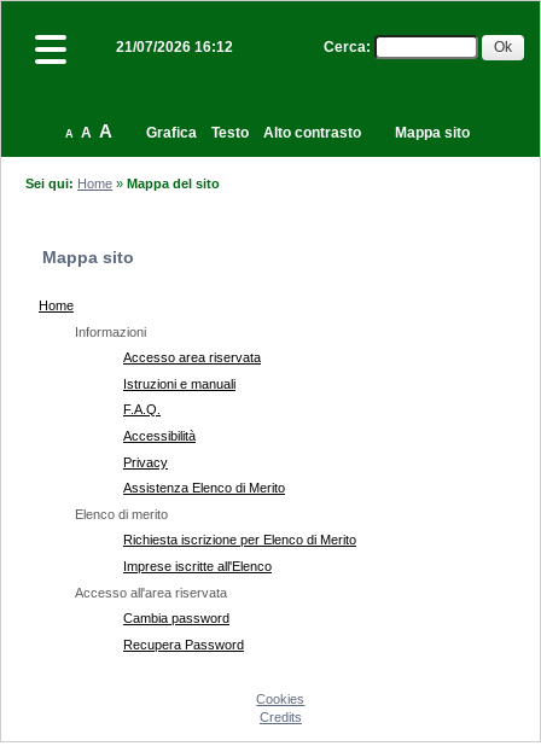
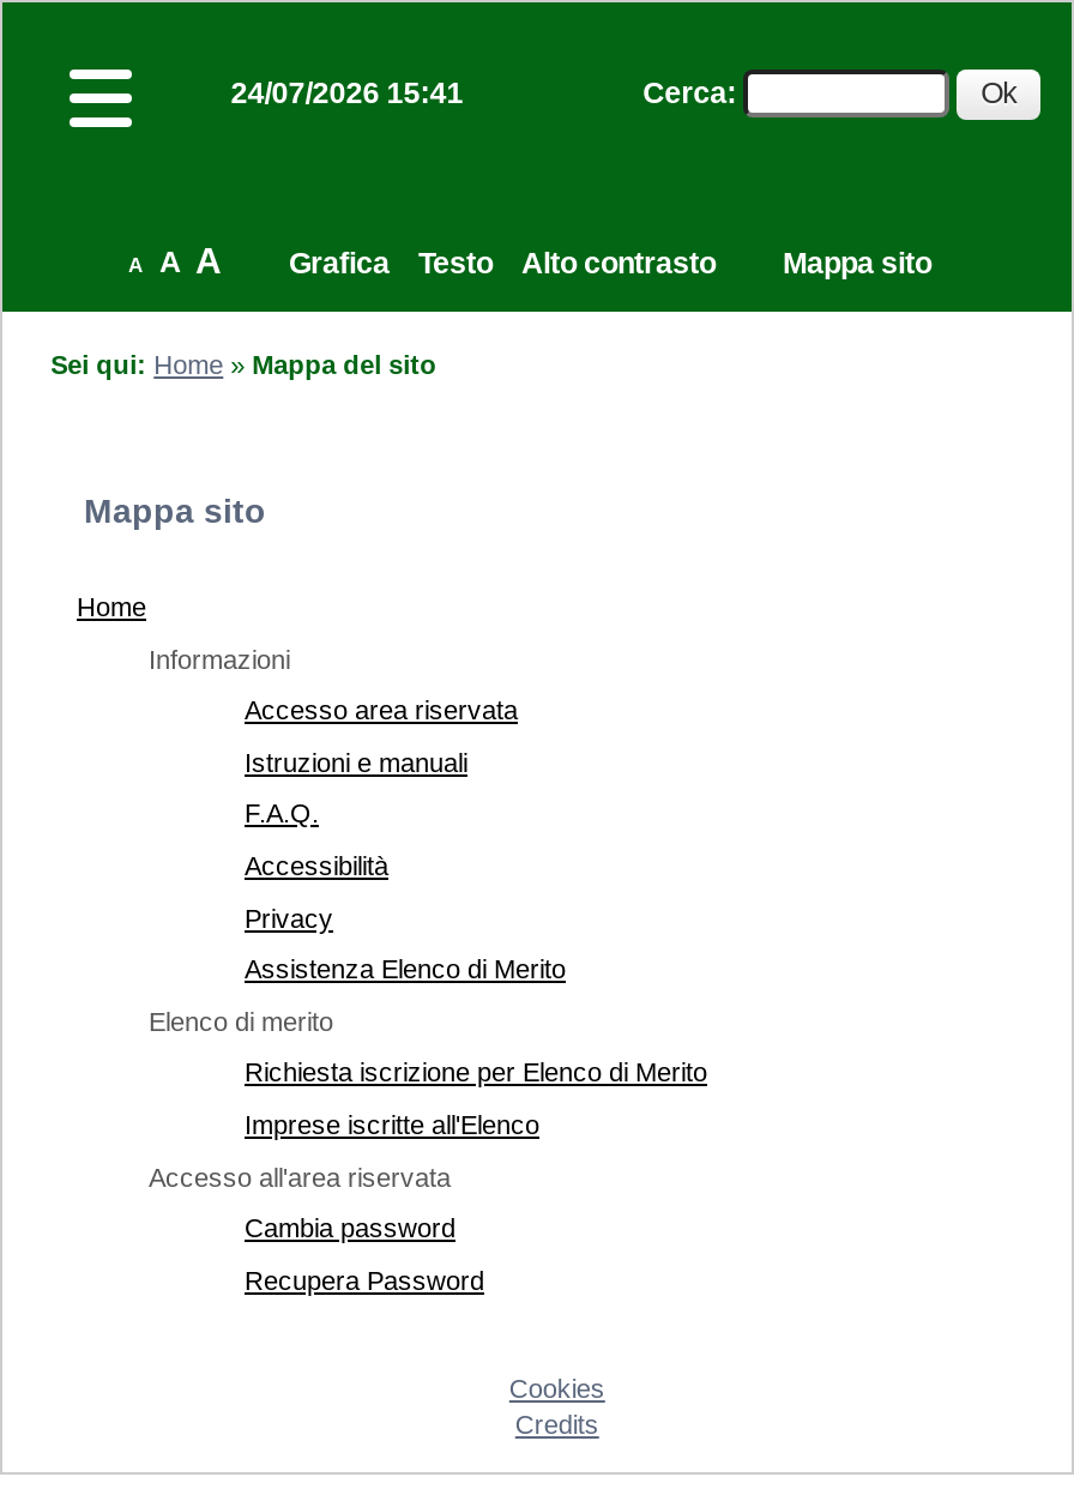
- 21/07/2026 16:12
+ 24/07/2026 15:41
